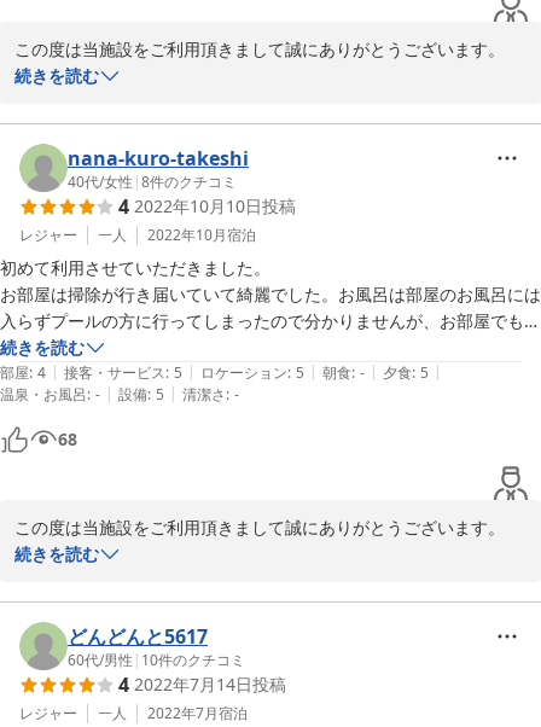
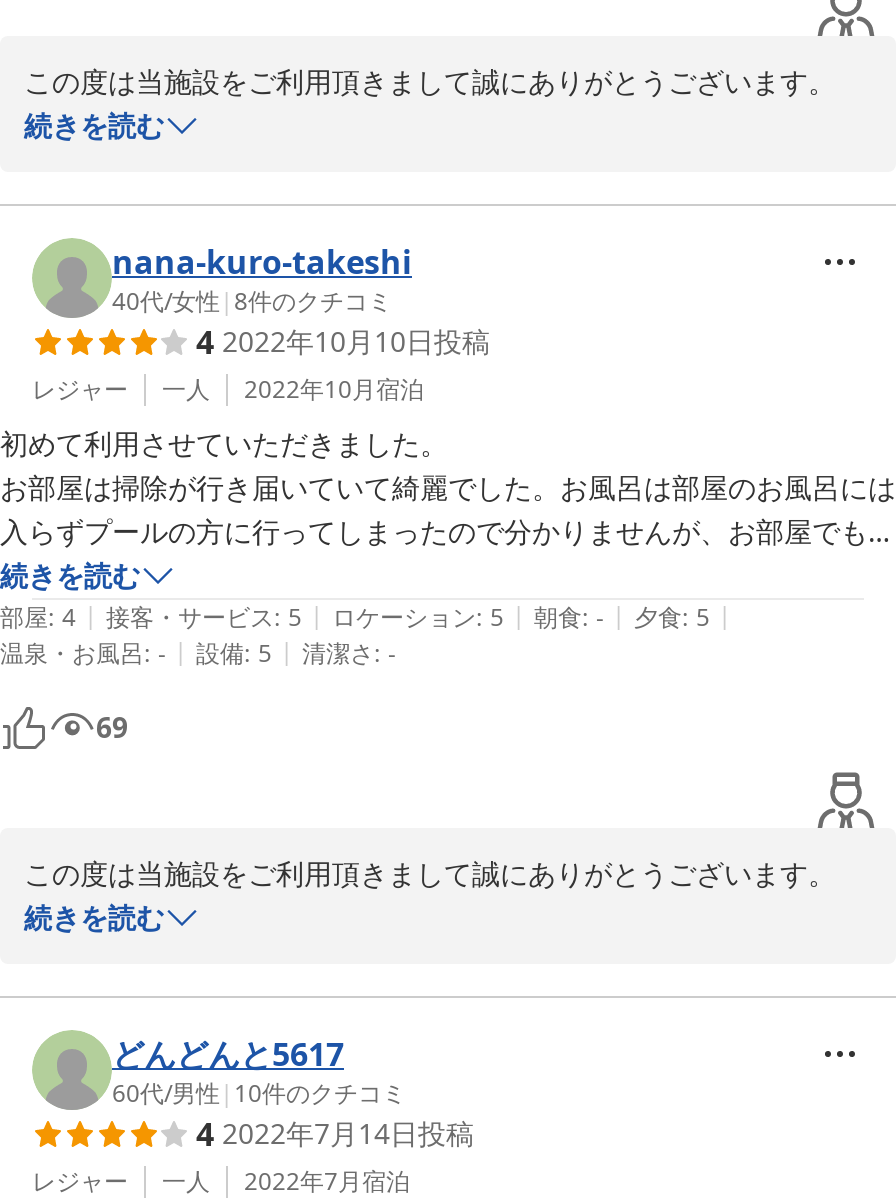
- 68
+ 69
